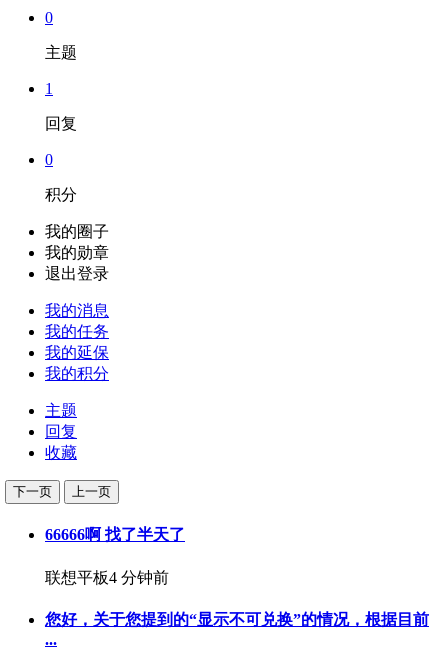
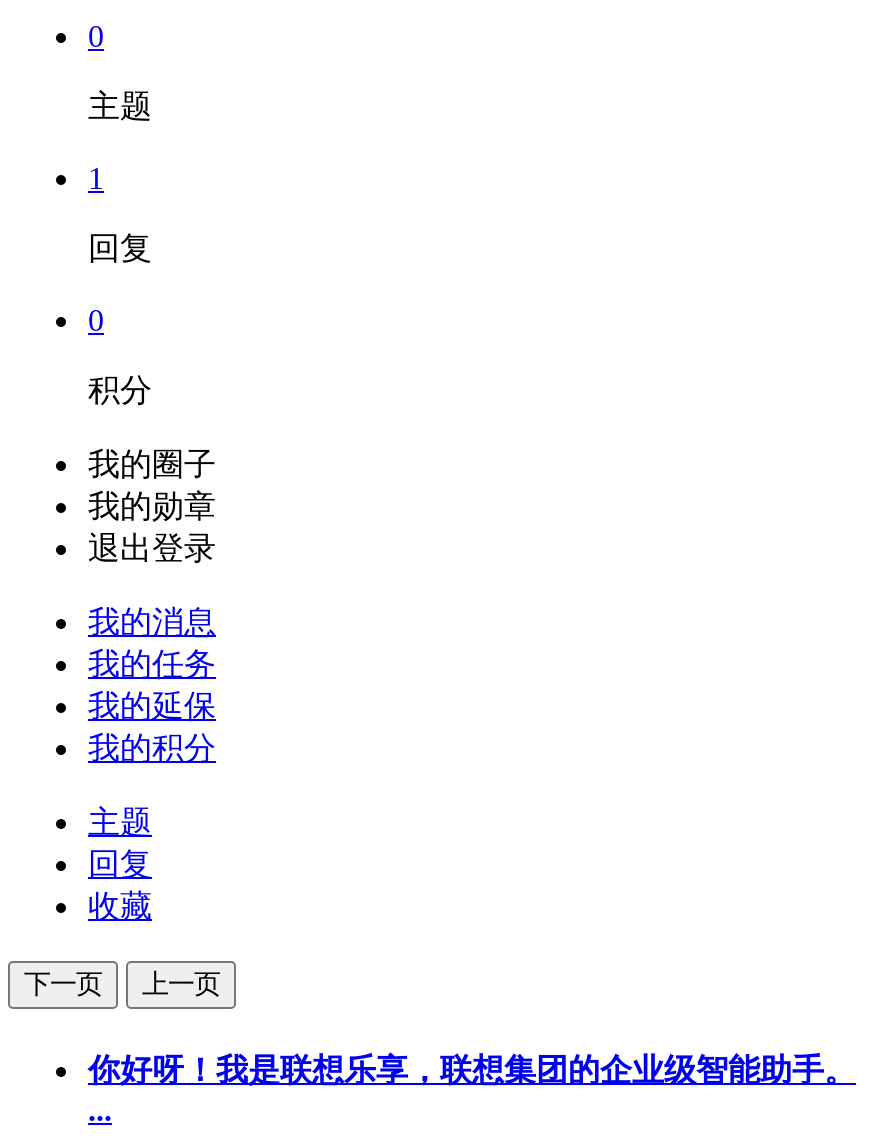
- 66666啊 找了半天了
- 联想平板4 分钟前
- 您好，关于您提到的“显示不可兑换”的情况，根据目前
+ 你好呀！我是联想乐享，联想集团的企业级智能助手。
